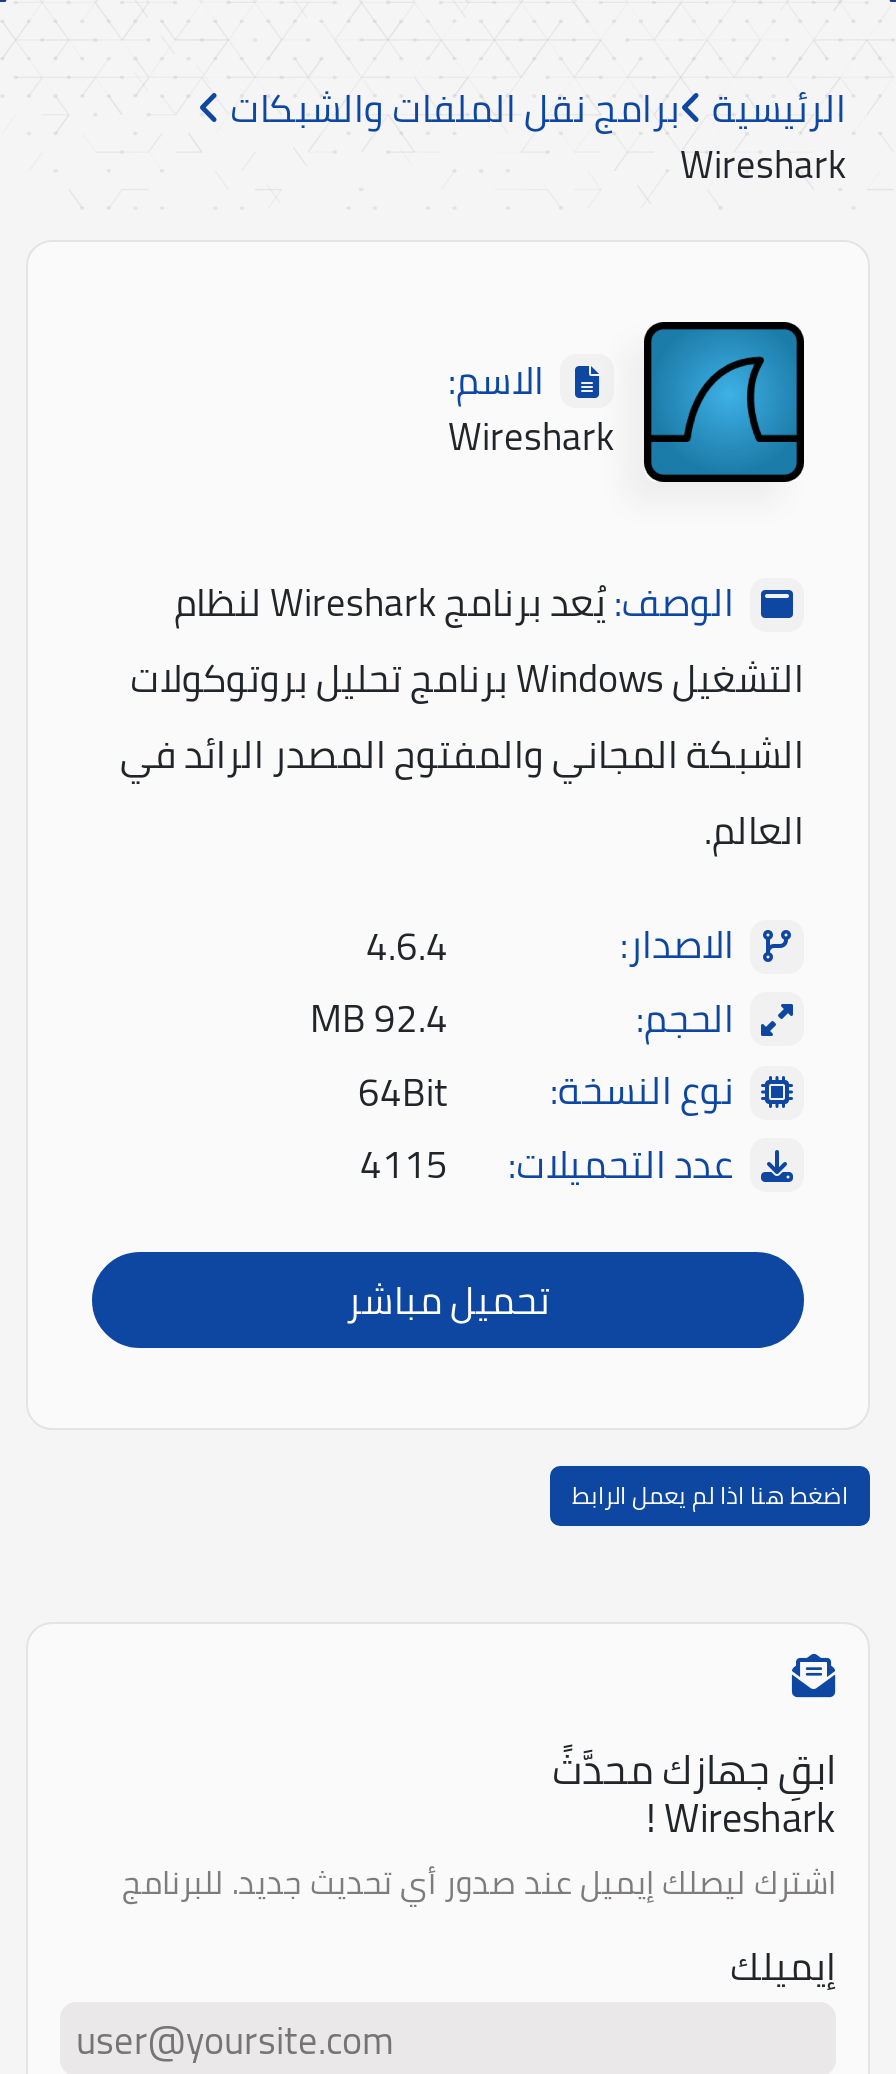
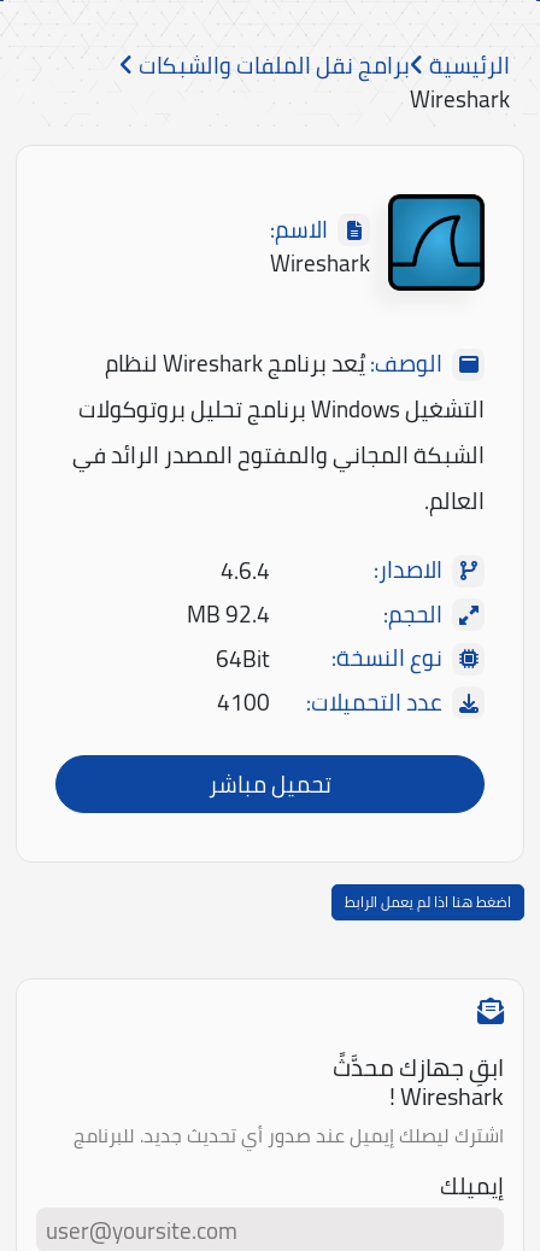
- عدد التحميلات: 4115
+ عدد التحميلات: 4100
